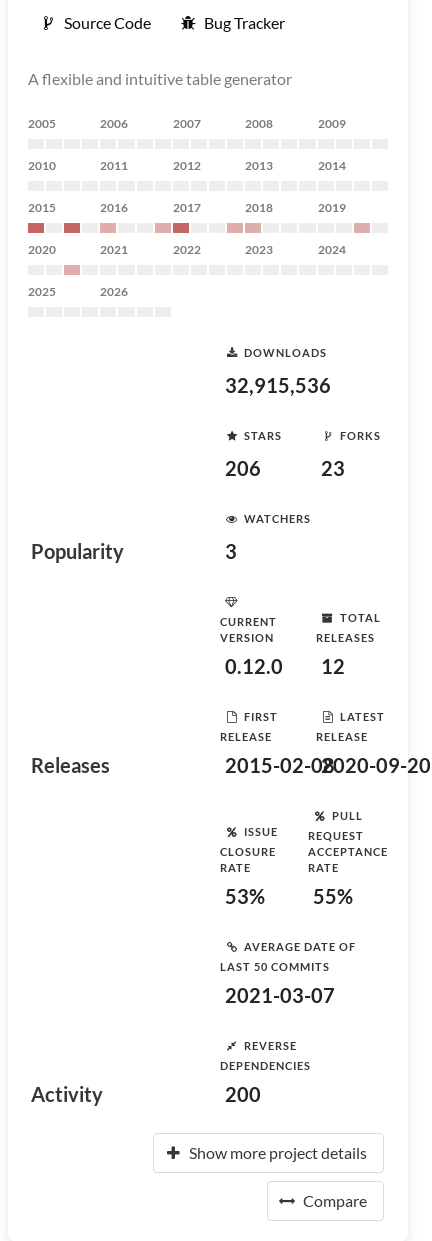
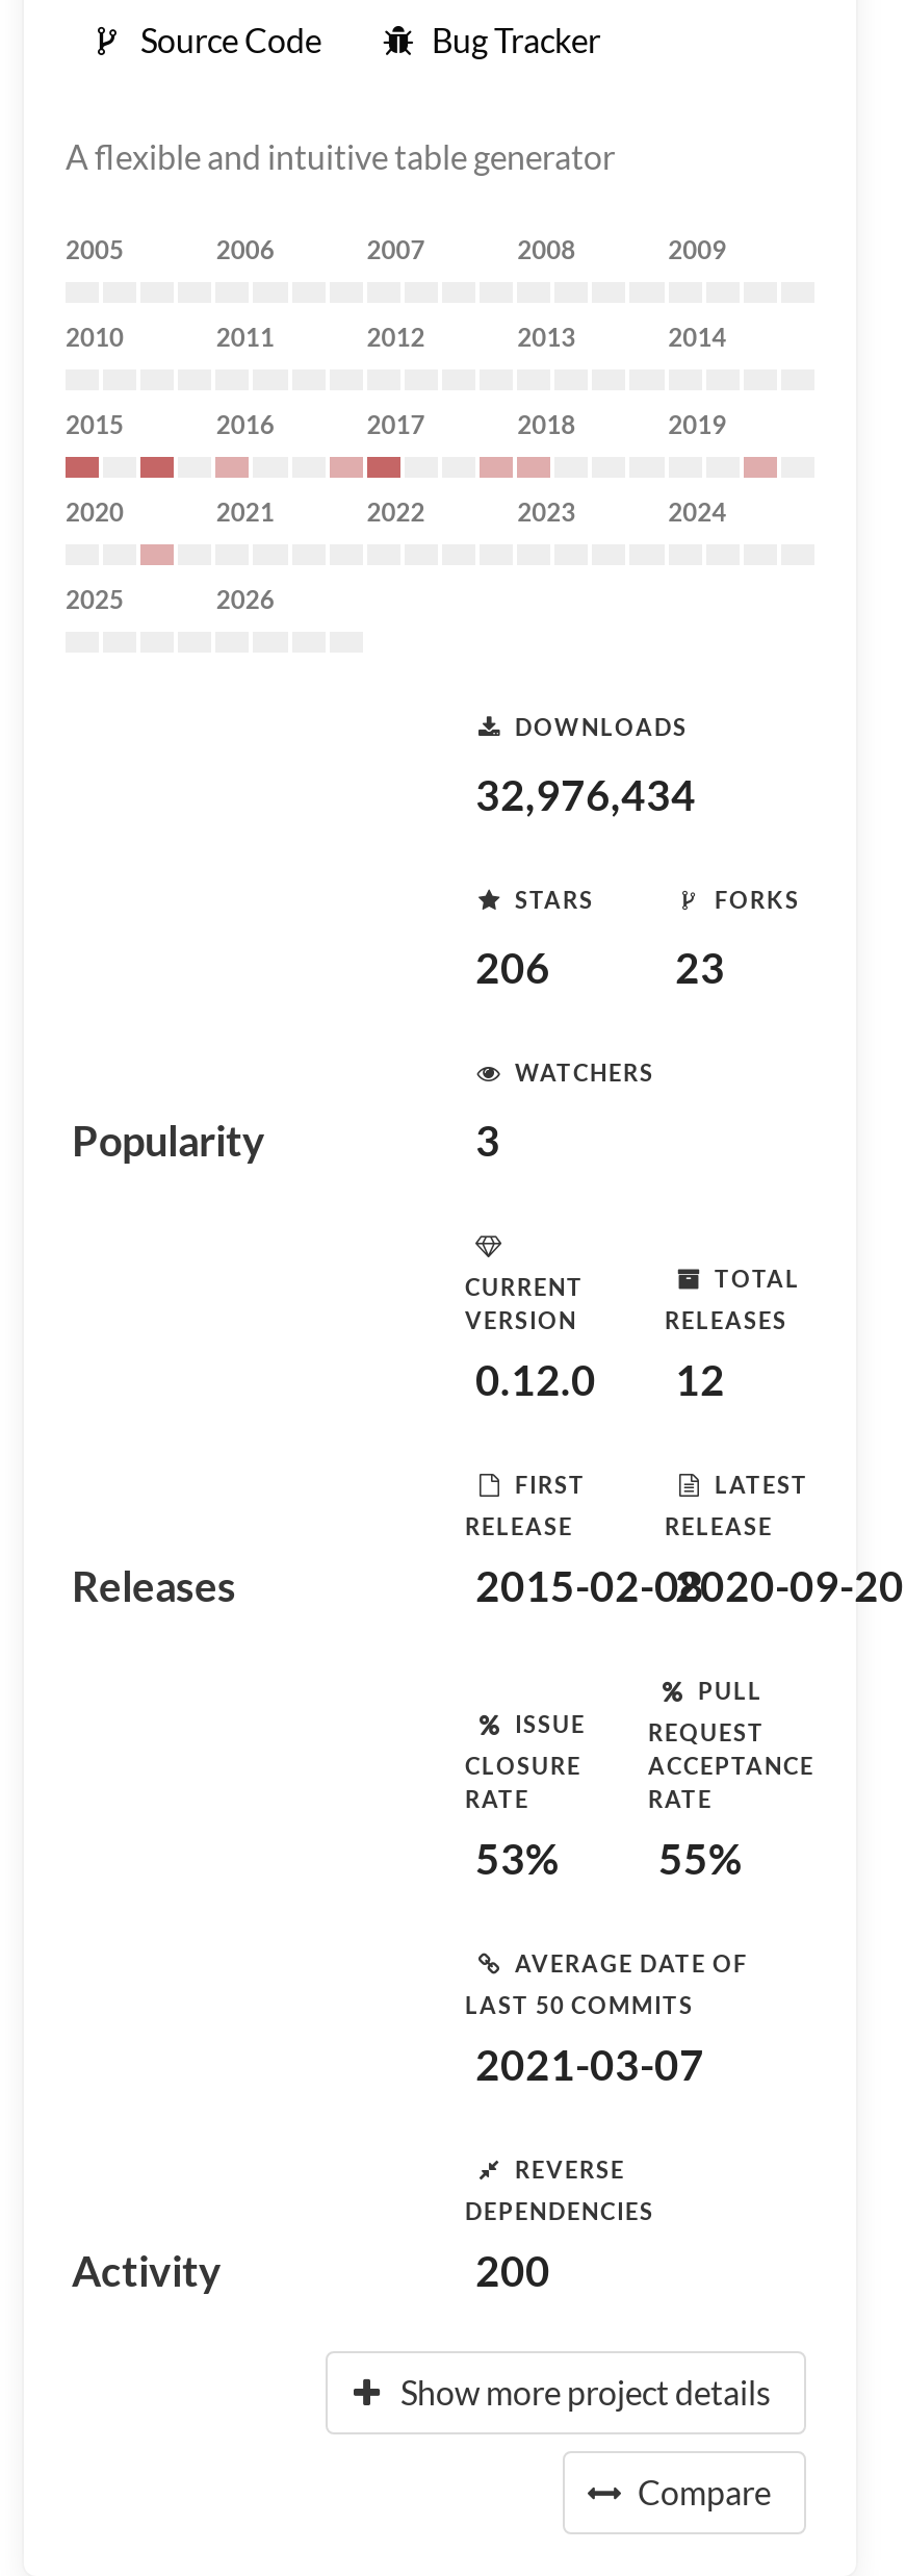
- 32,915,536
+ 32,976,434
